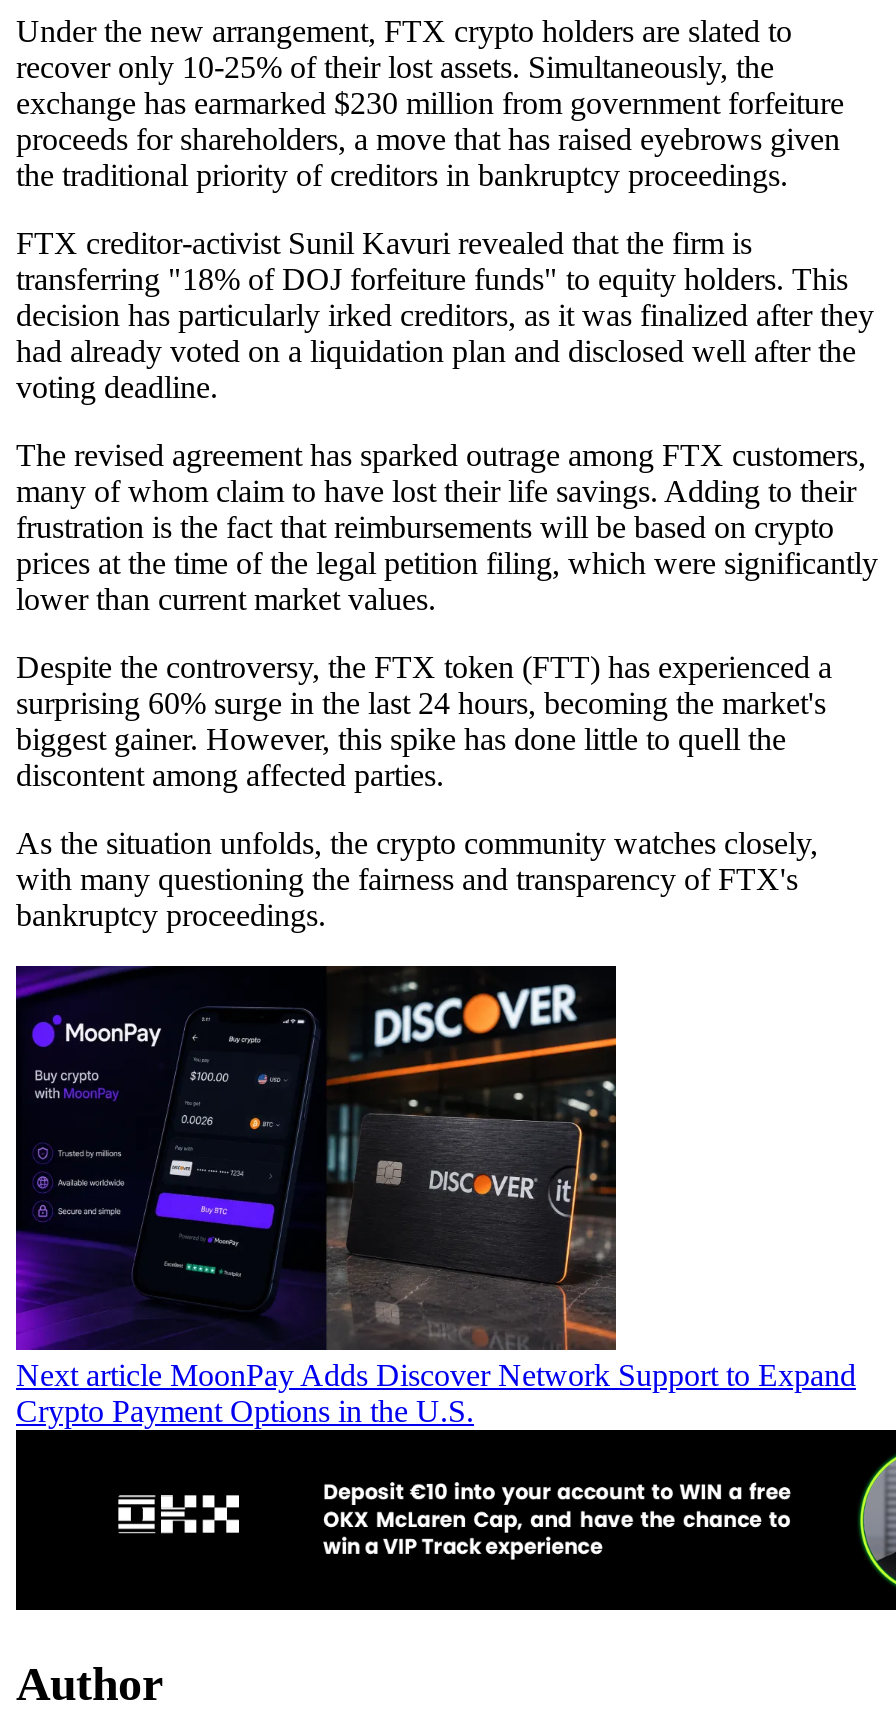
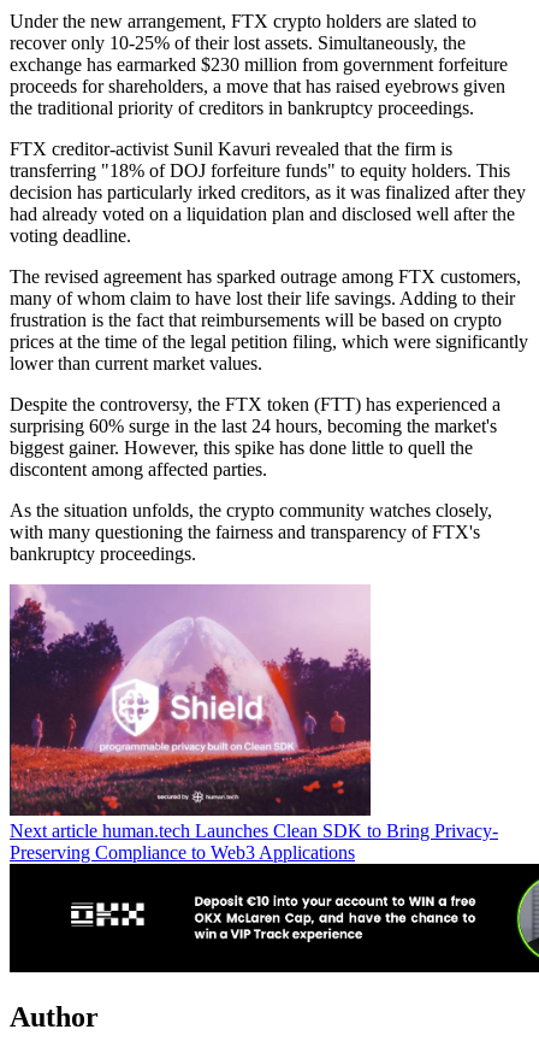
- [image]
- Next article MoonPay Adds Discover Network Support to Expand
- Crypto Payment Options in the U.S.
+ [image]
+ Next article human.tech Launches Clean SDK to Bring Privacy-
+ Preserving Compliance to Web3 Applications
